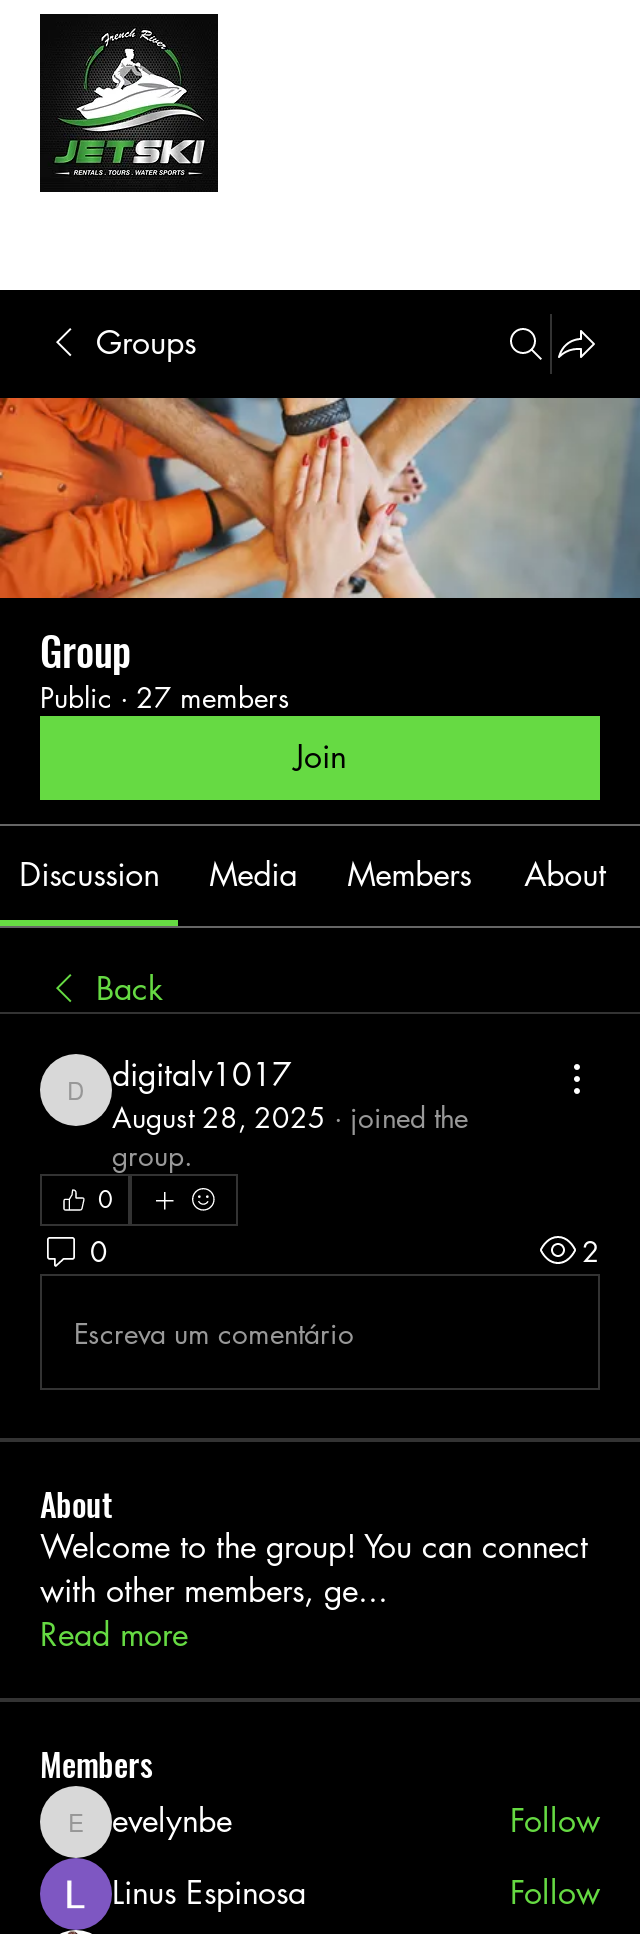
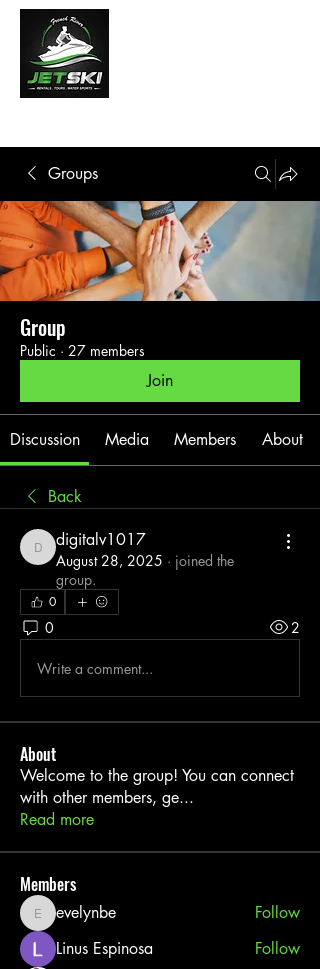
- Escreva um comentário
+ Write a comment...
